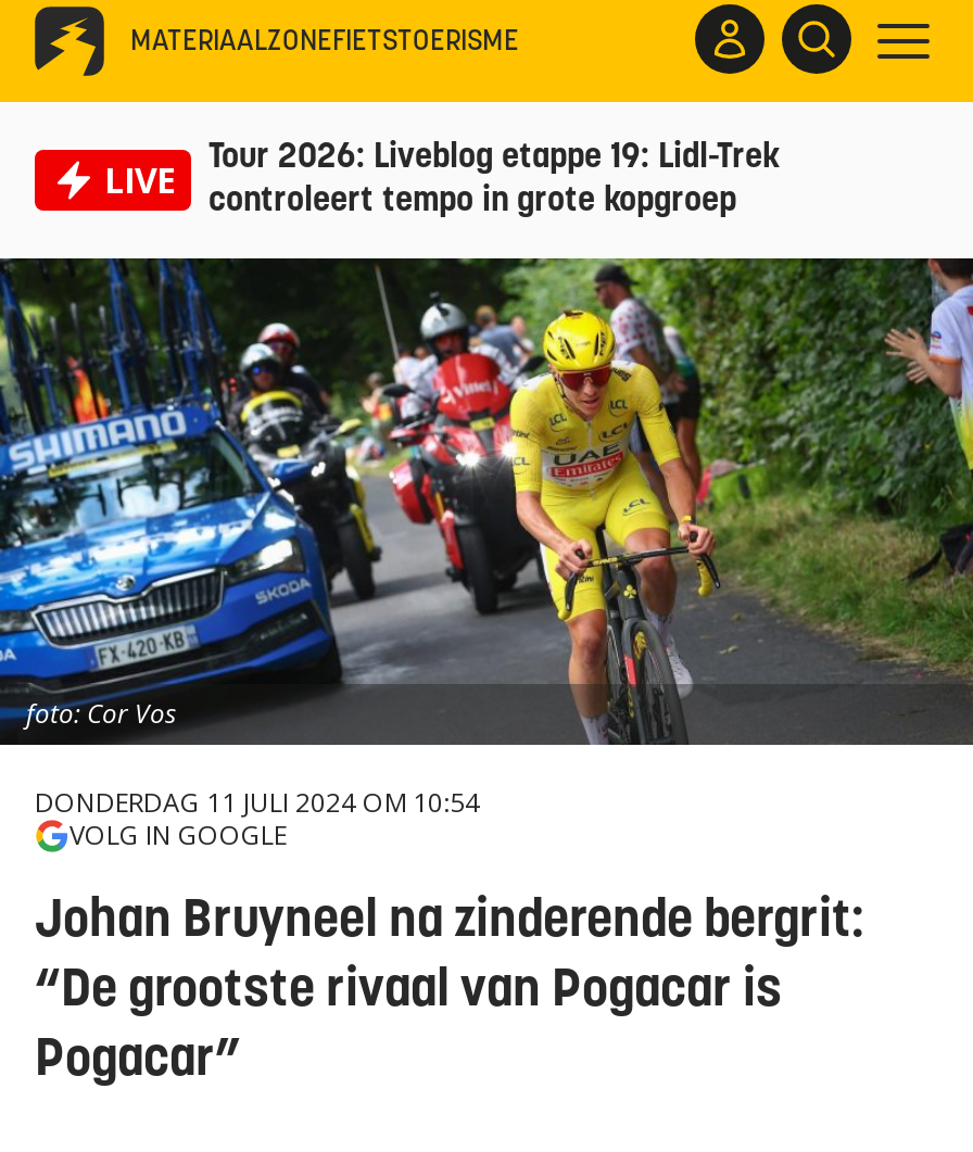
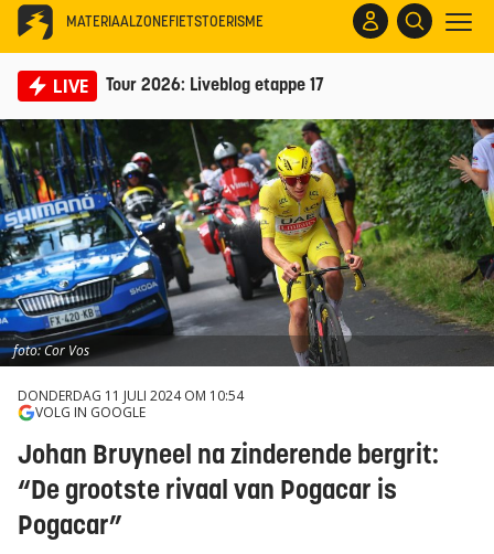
- Tour 2026: Liveblog etappe 19: Lidl-Trek
- controleert tempo in grote kopgroep
+ Tour 2026: Liveblog etappe 17
